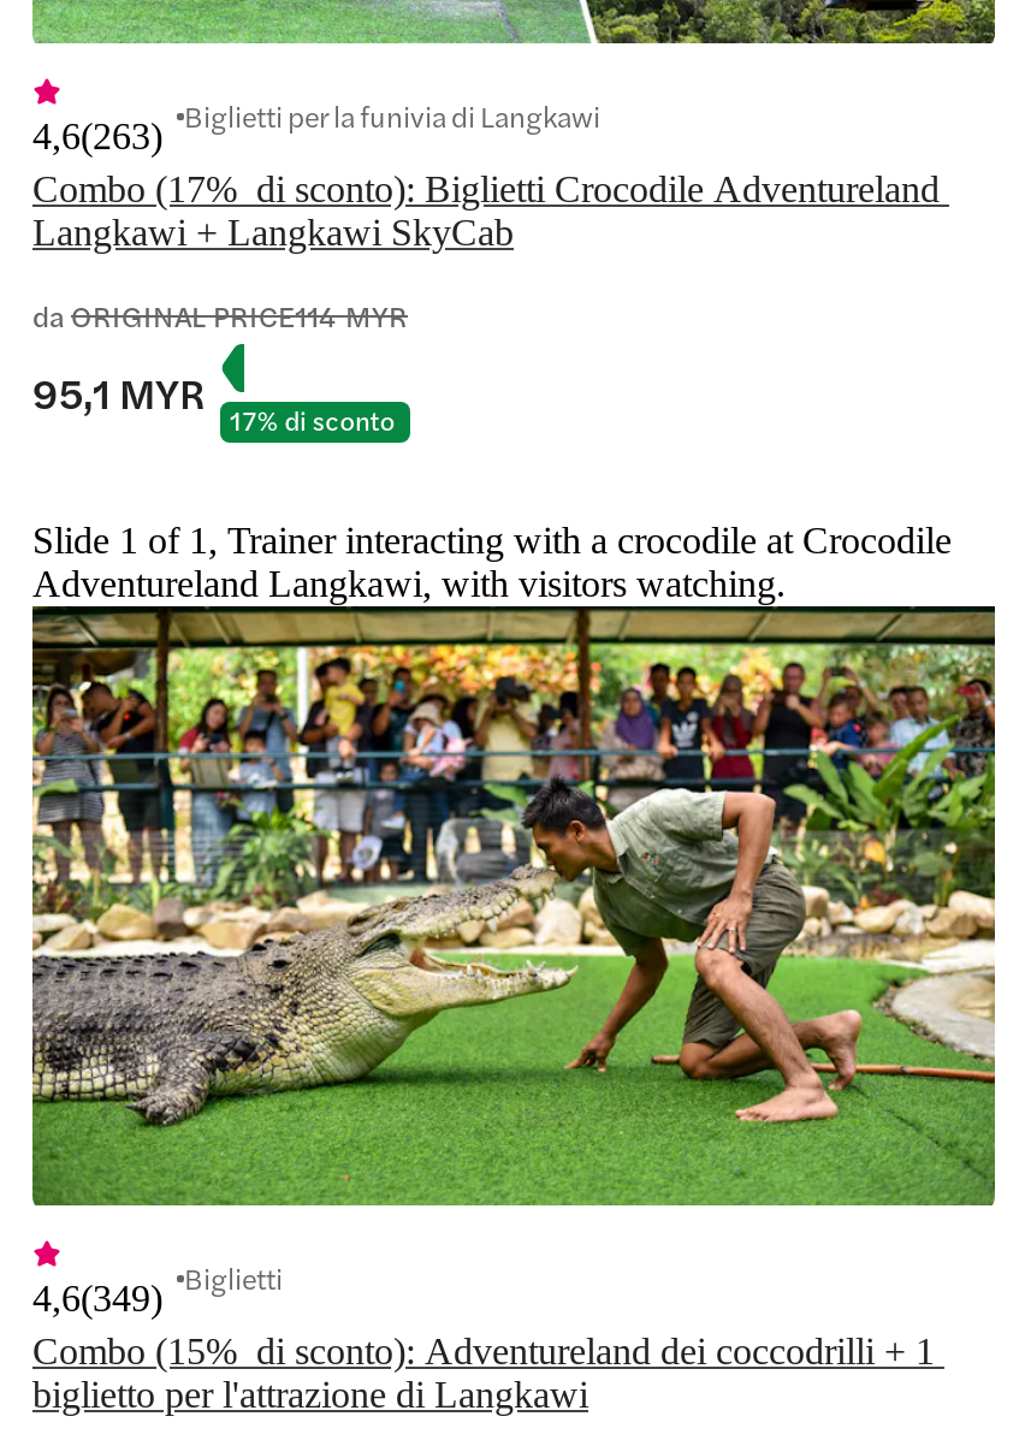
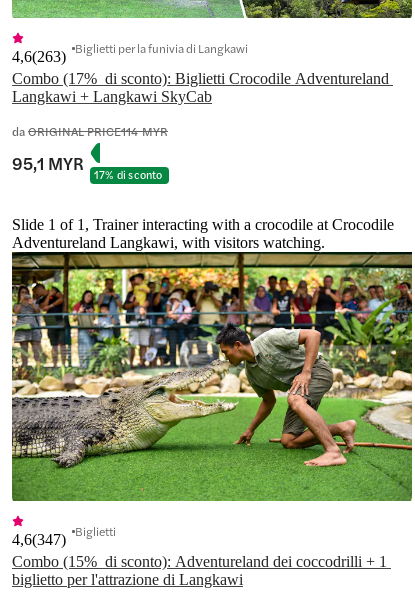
- 4,6(349) Biglietti
+ 4,6(347) Biglietti
